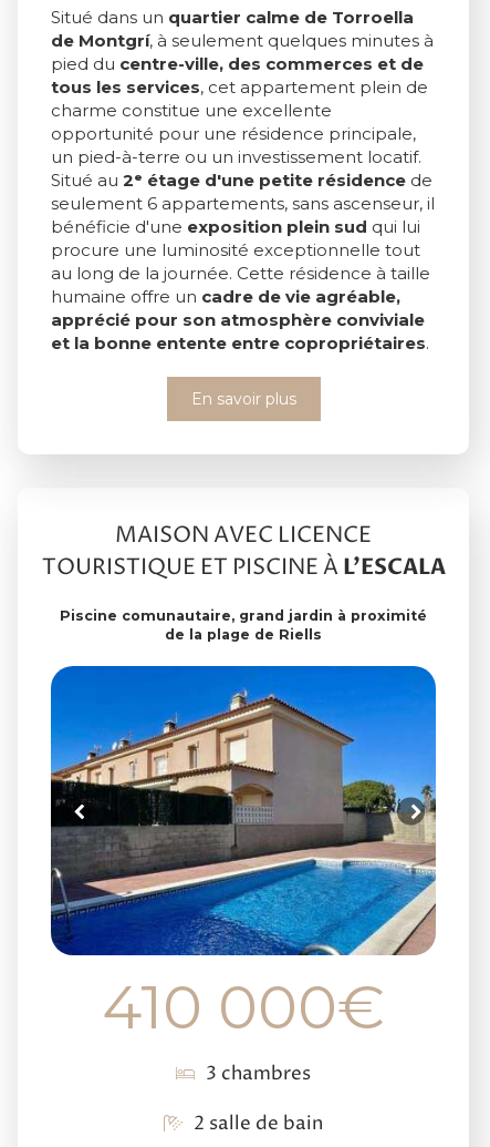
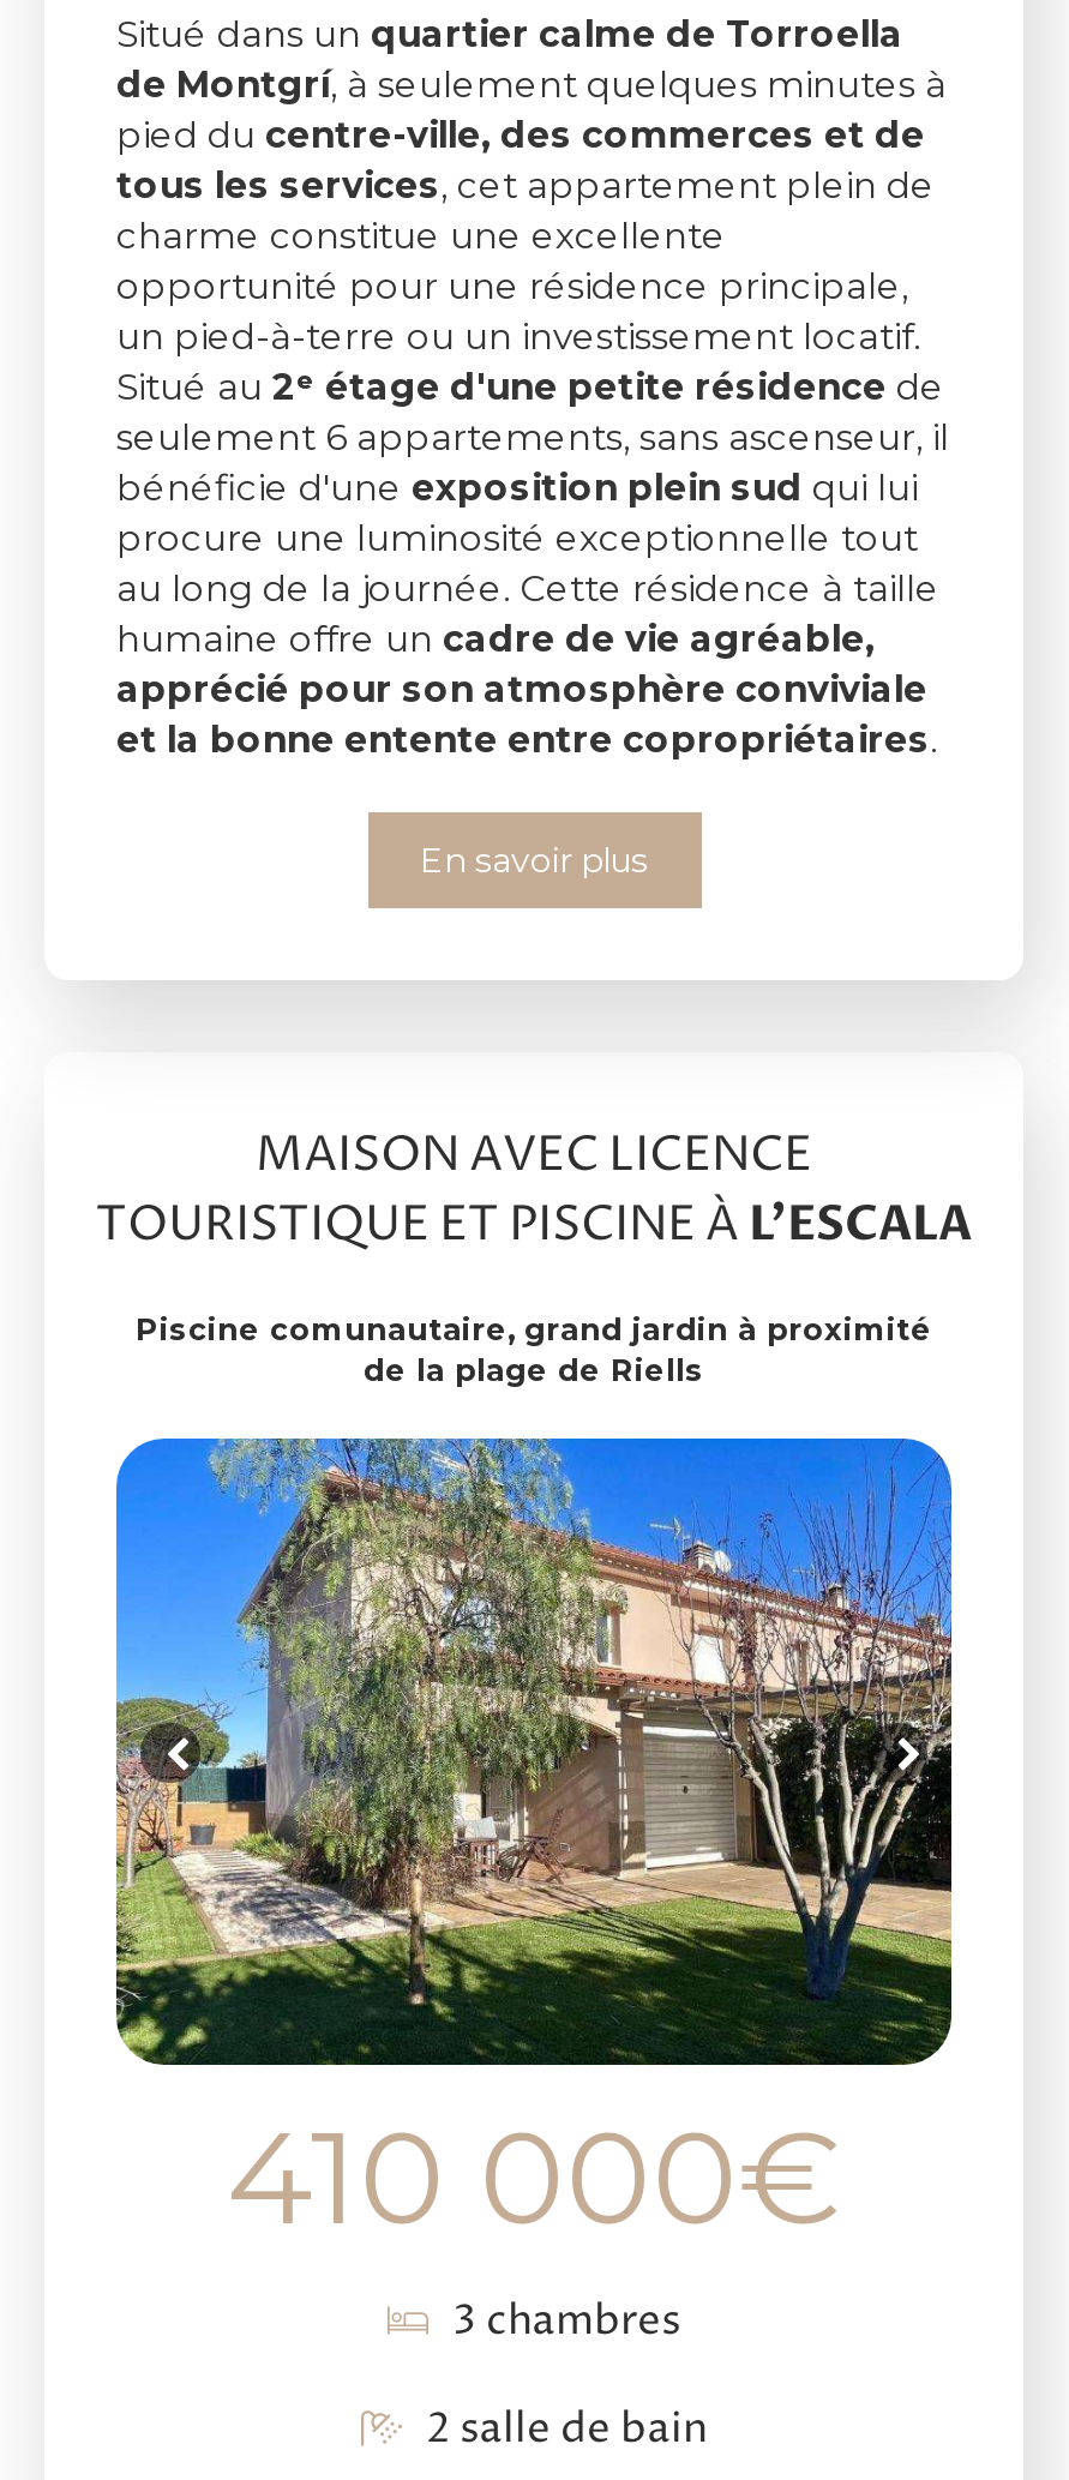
- [image]
+ [image]
